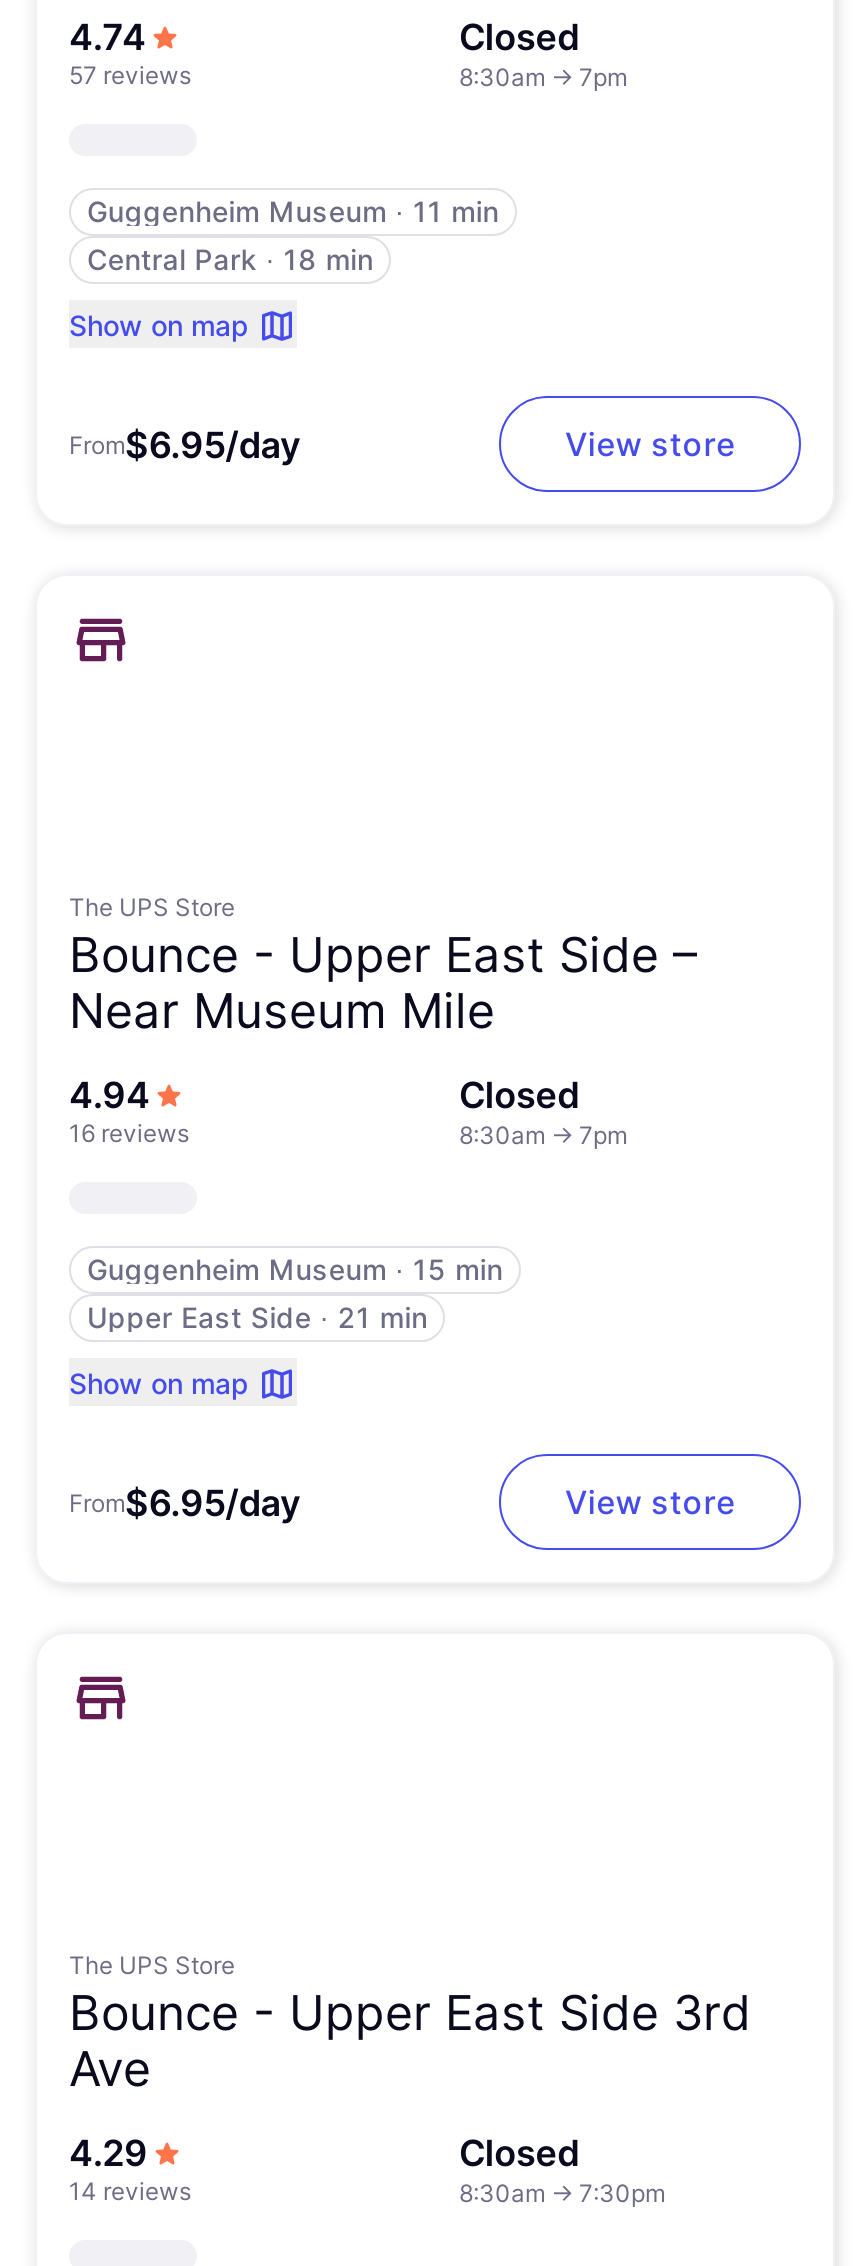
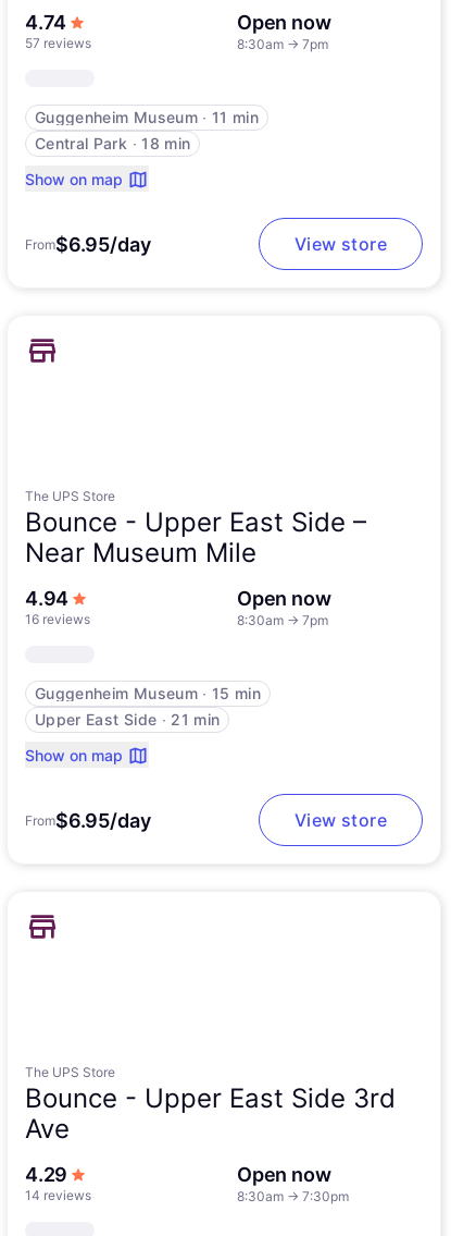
- Closed
+ Open now

- Closed
+ Open now

- Closed
+ Open now
